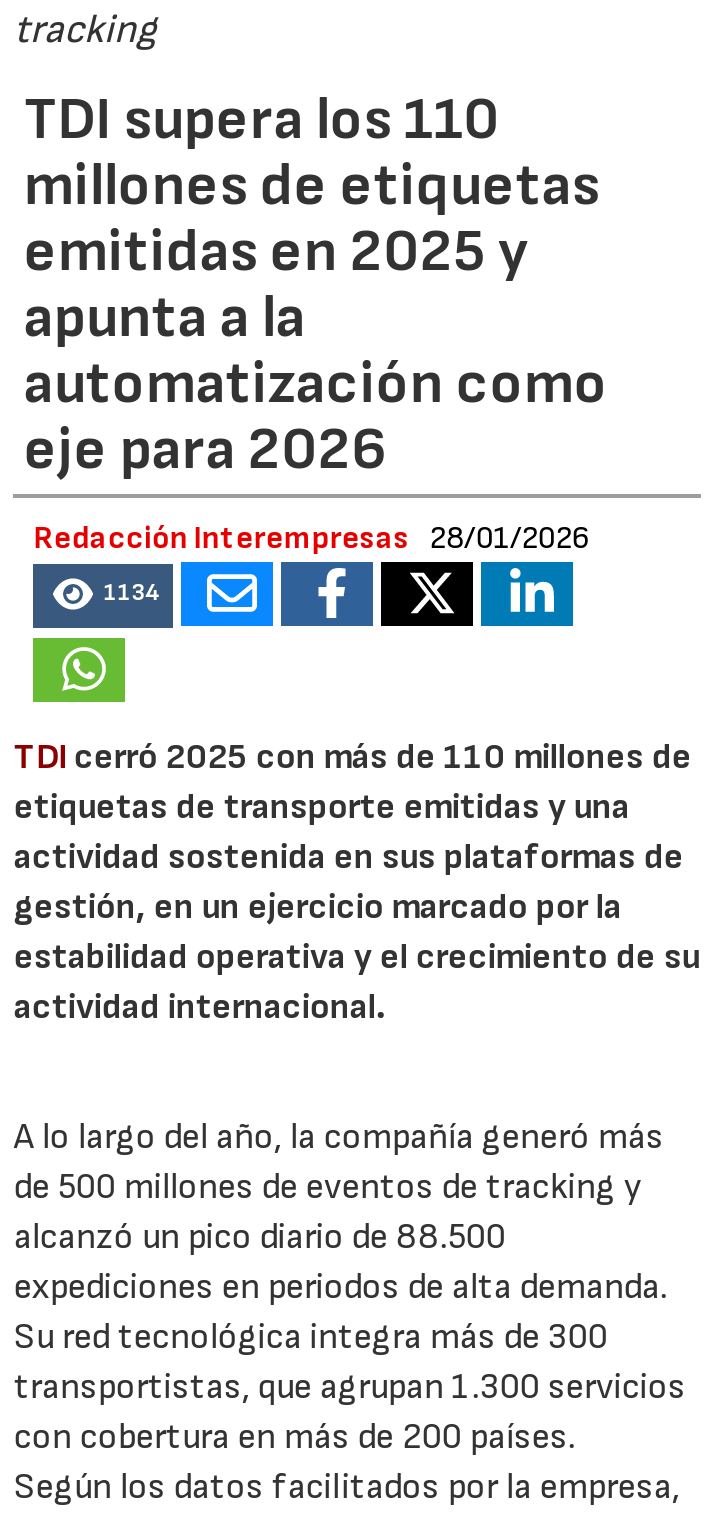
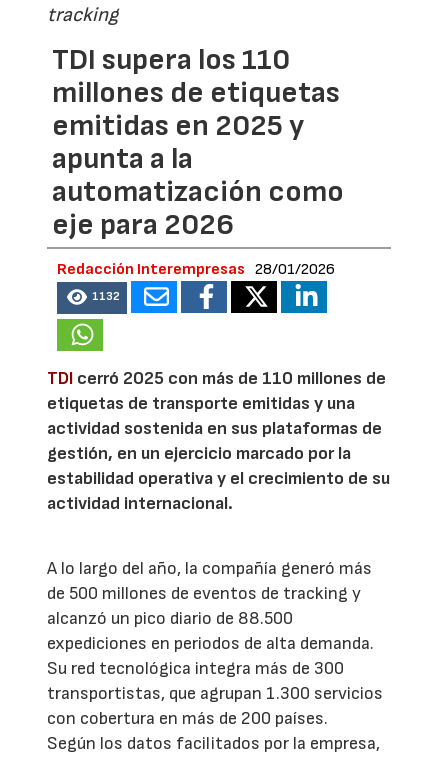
- 1134
+ 1132
